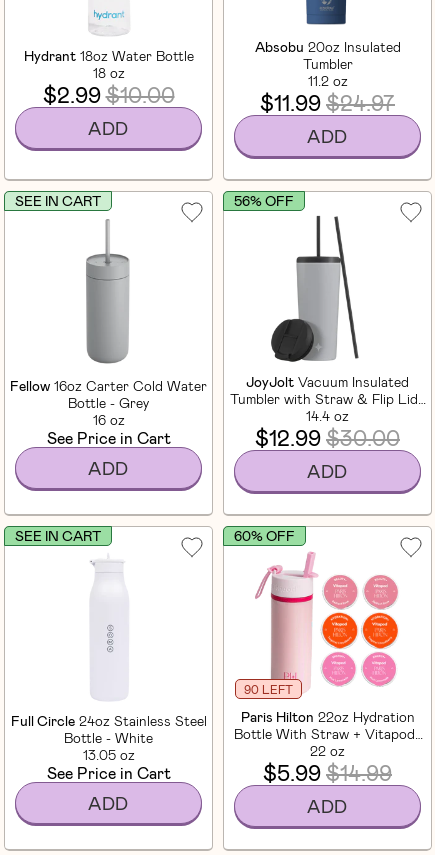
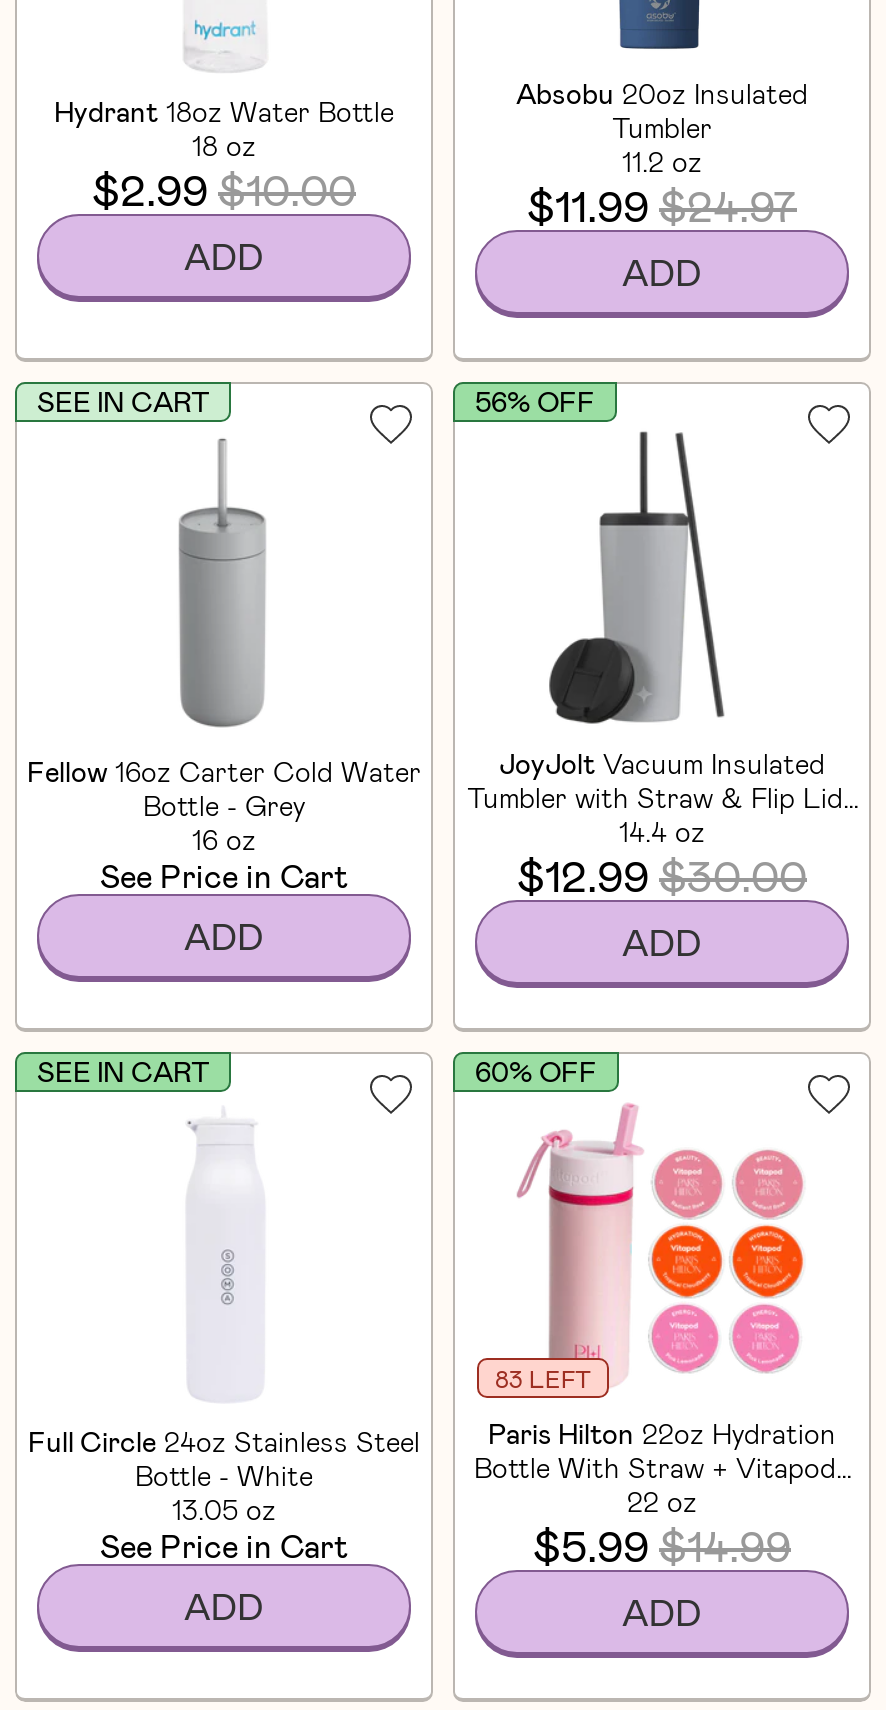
- 90 LEFT
+ 83 LEFT
